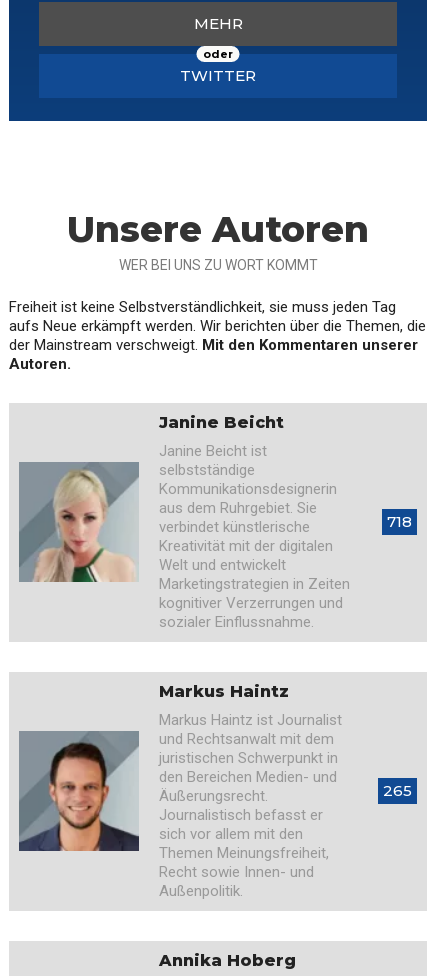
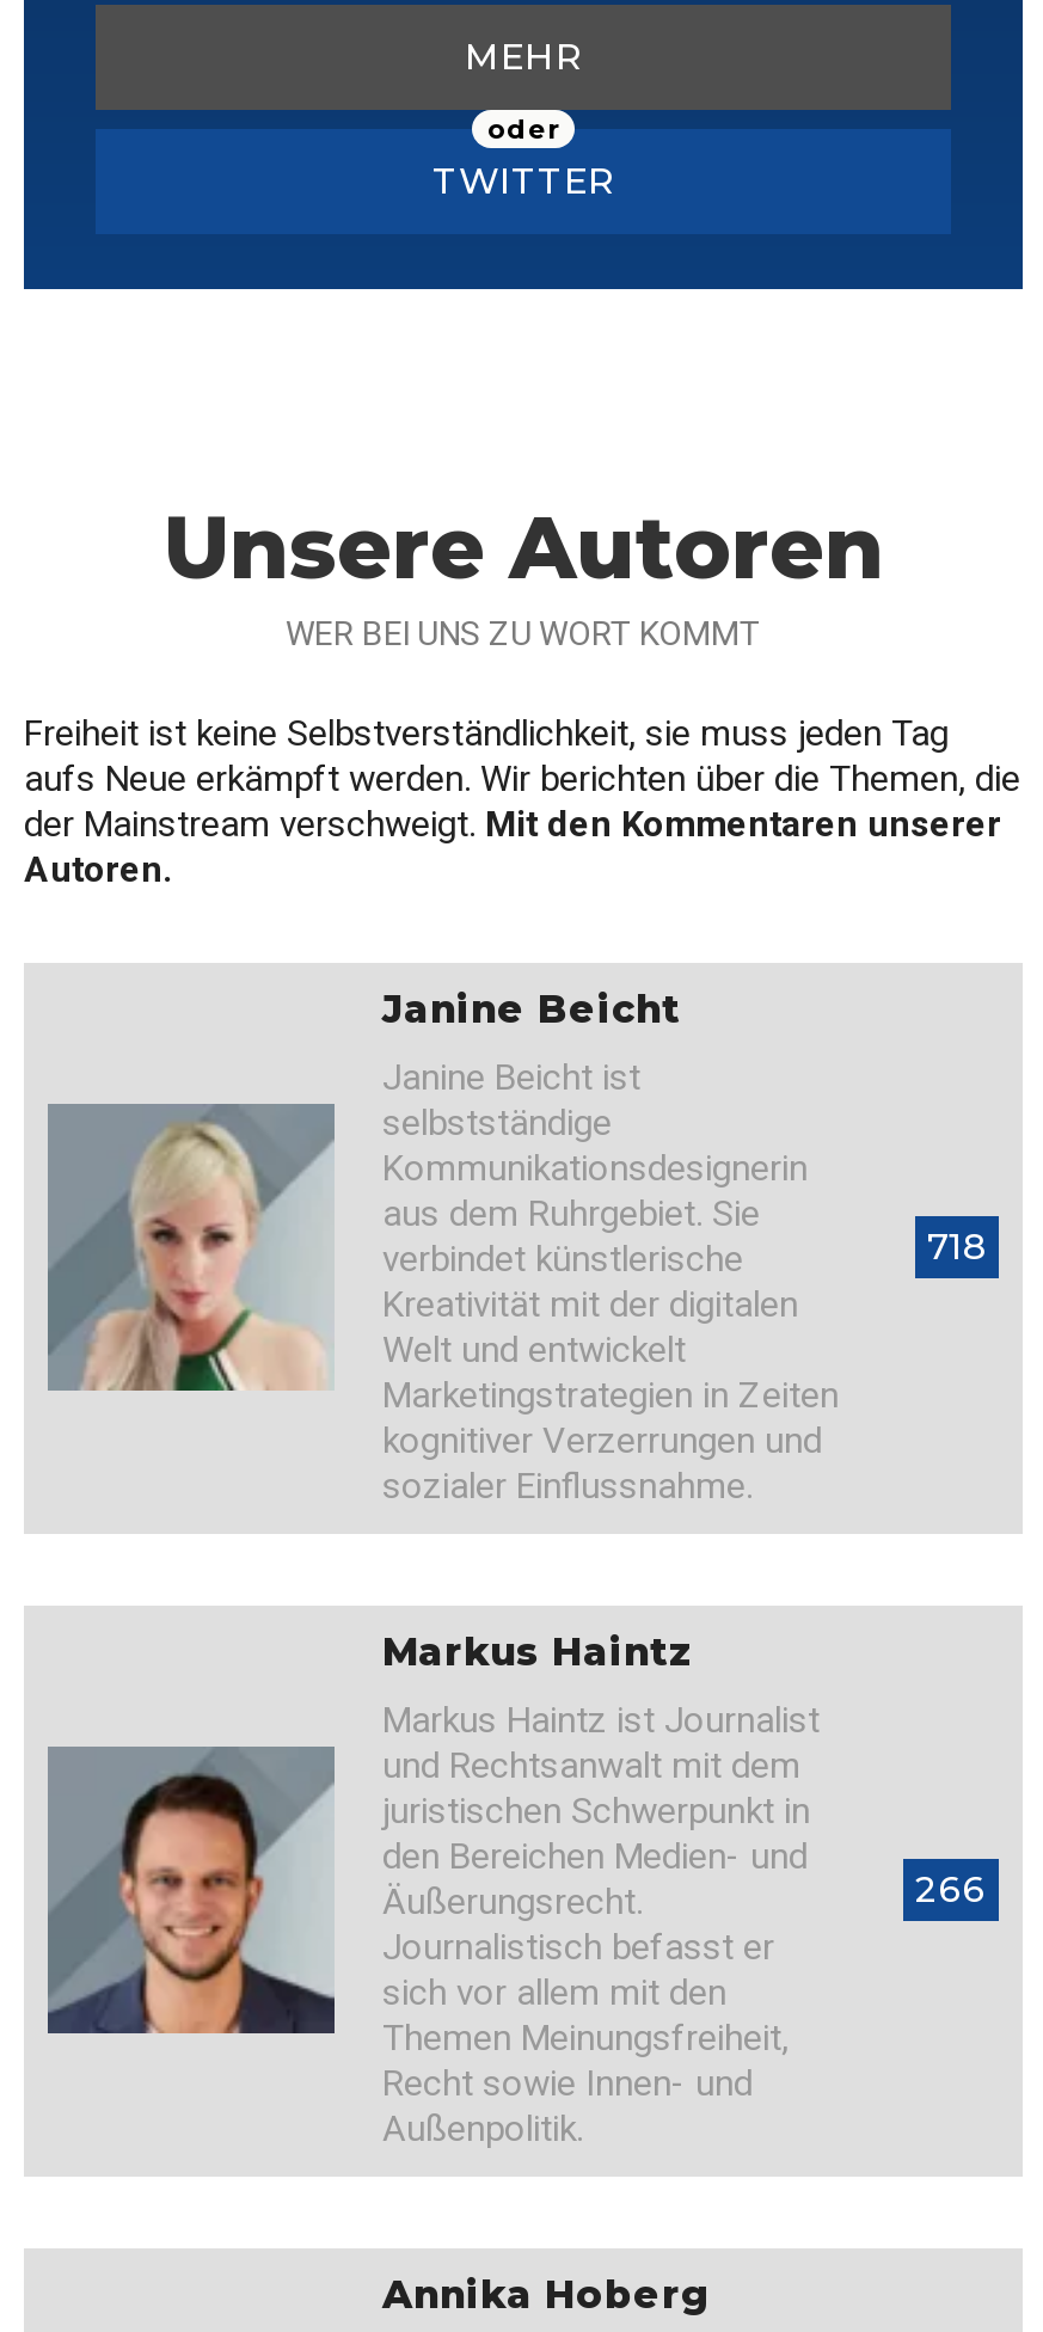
- 265
+ 266
